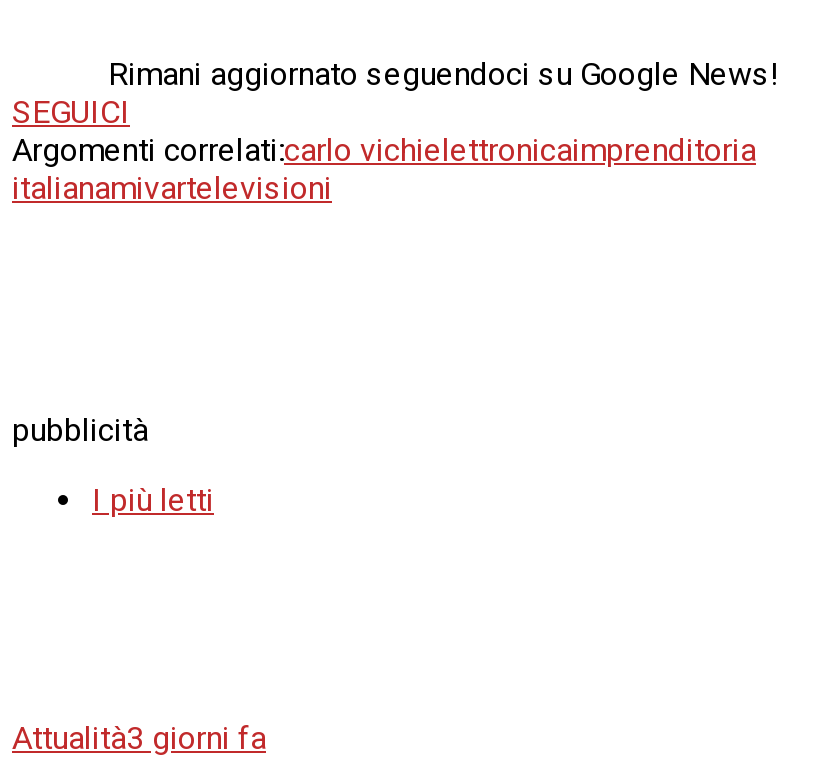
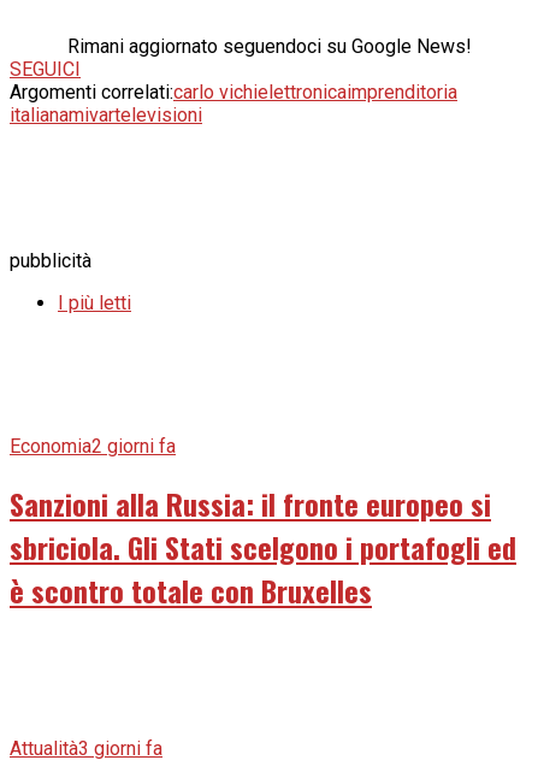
+ Economia2 giorni fa
+ Sanzioni alla Russia: il fronte europeo si
+ sbriciola. Gli Stati scelgono i portafogli ed
+ è scontro totale con Bruxelles
